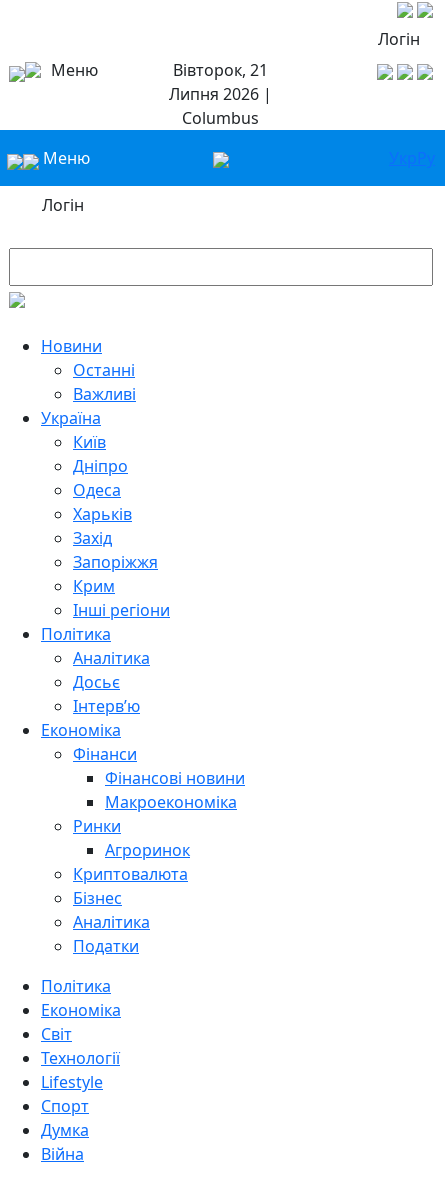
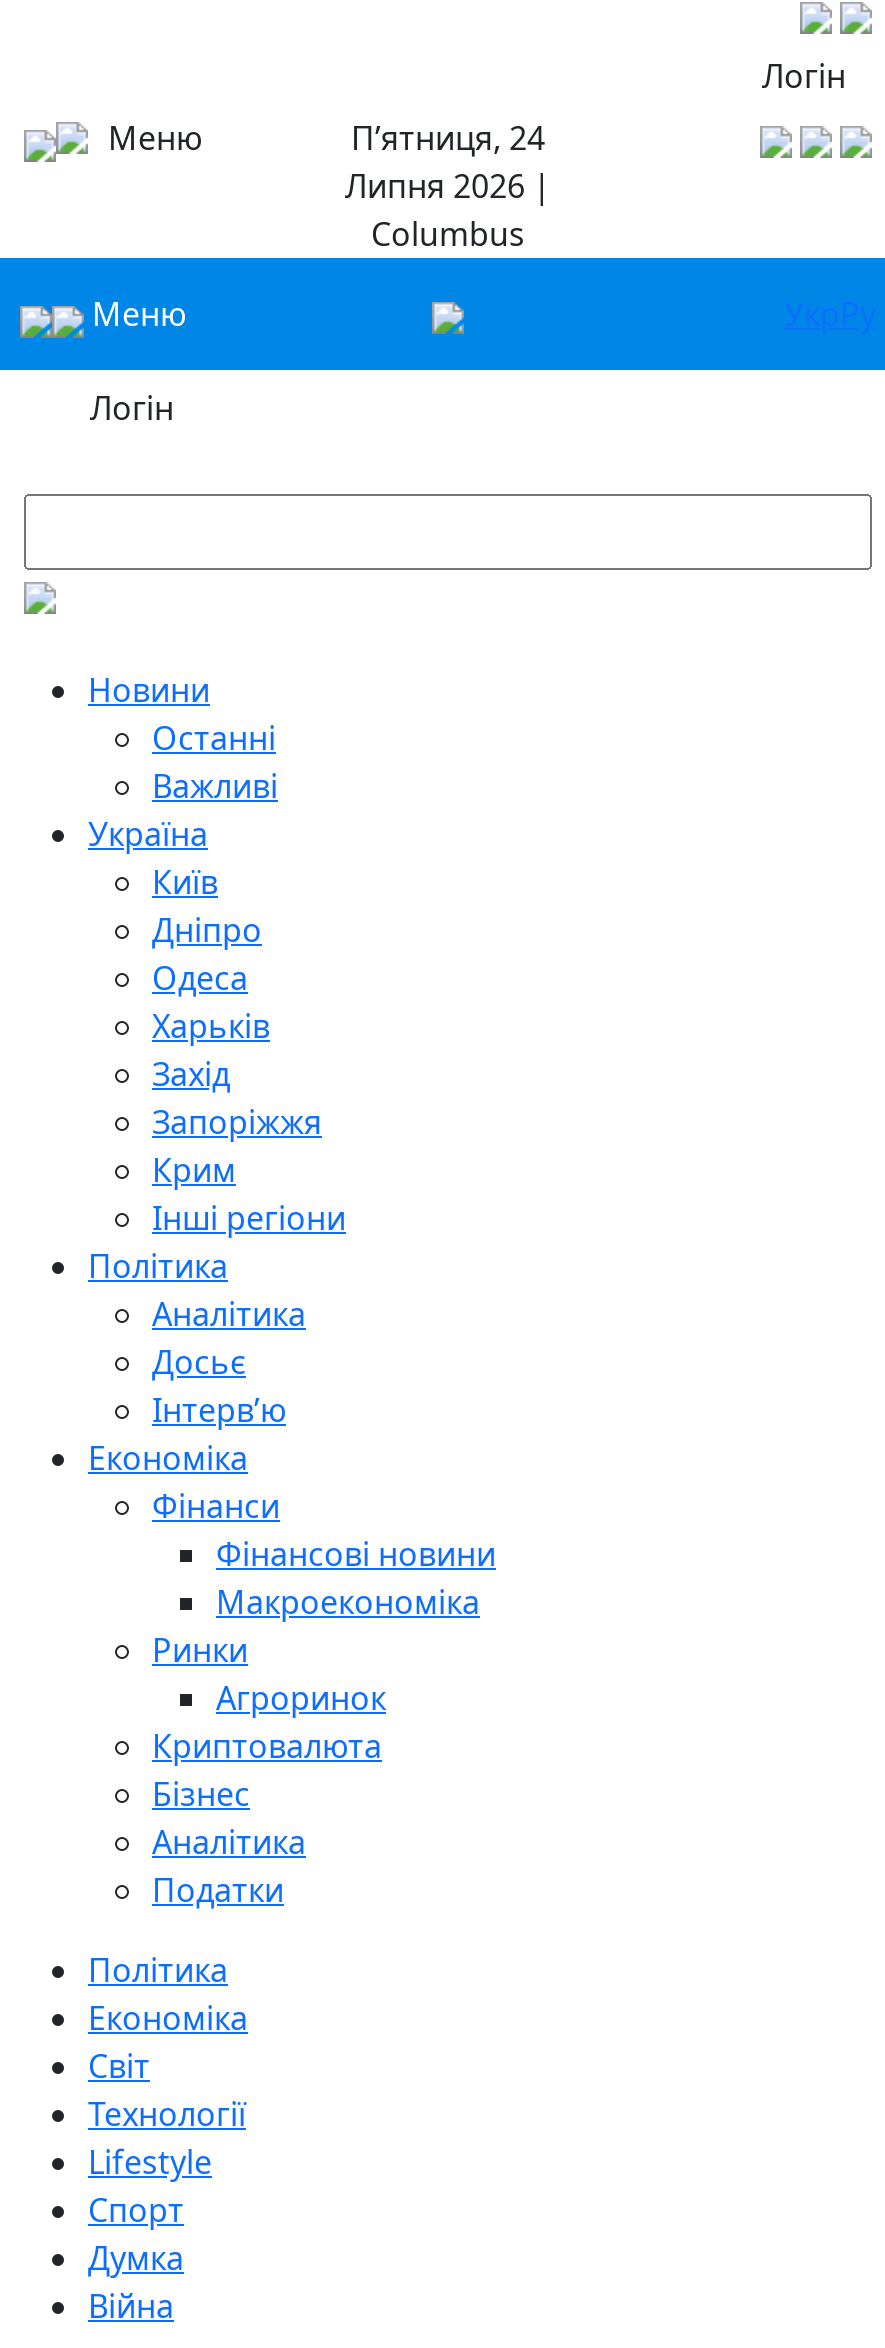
- Вівторок, 21
+ П’ятниця, 24
